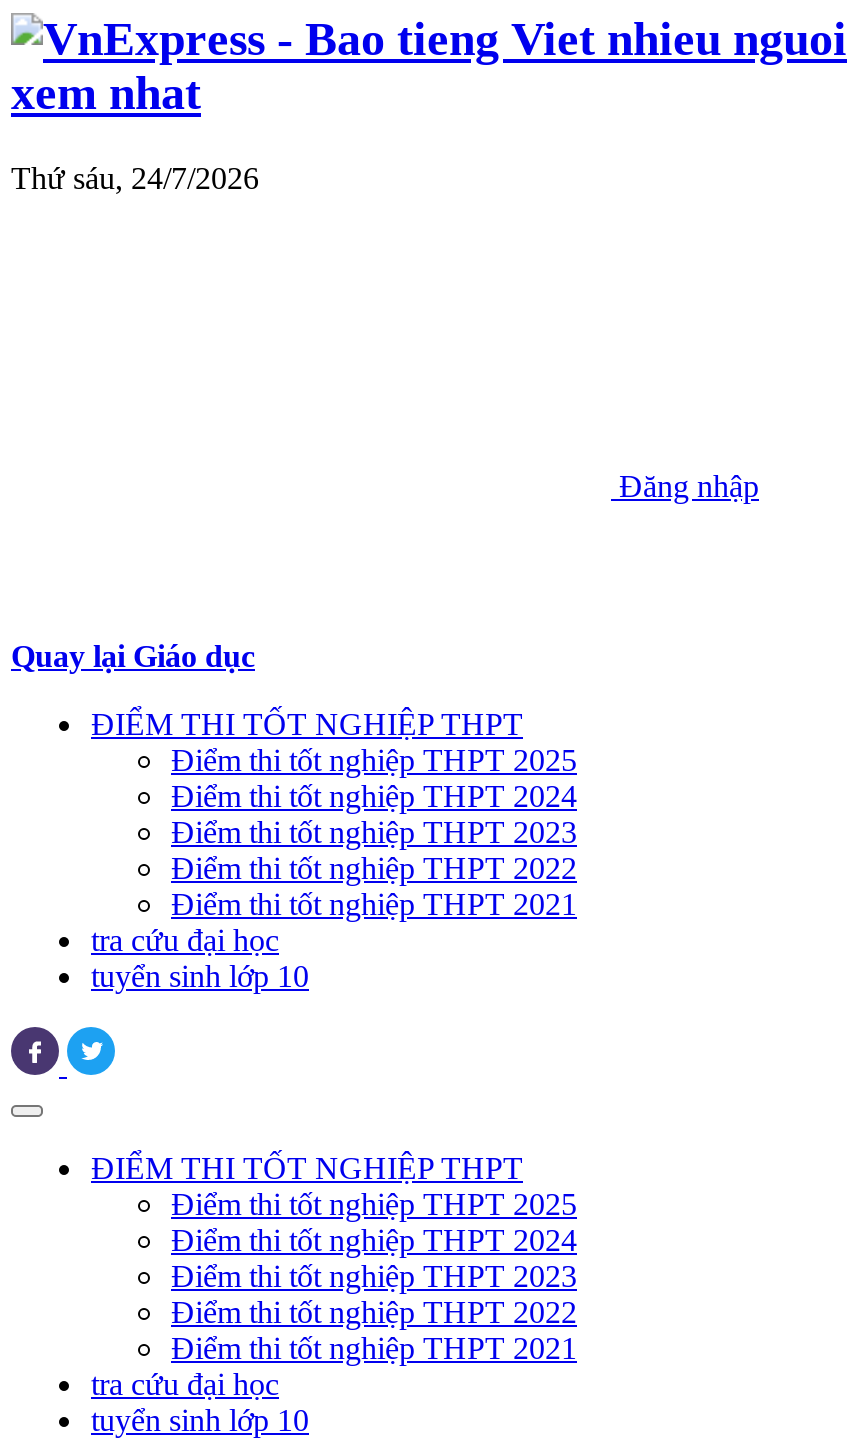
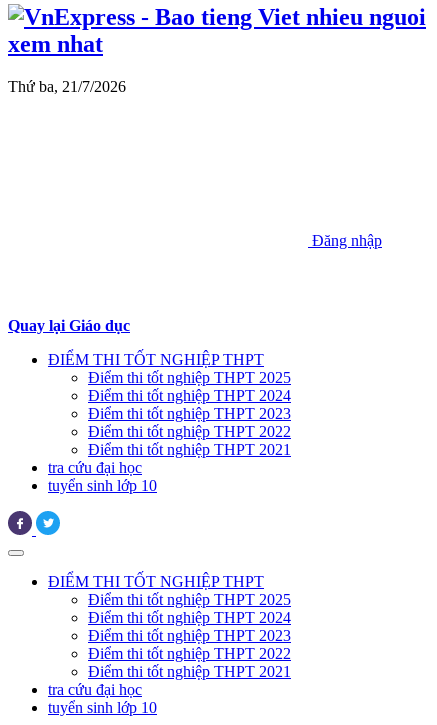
- Thứ sáu, 24/7/2026
+ Thứ ba, 21/7/2026
